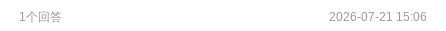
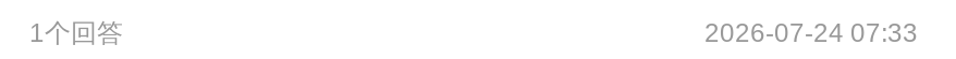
- 2026-07-21 15:06
+ 2026-07-24 07:33
